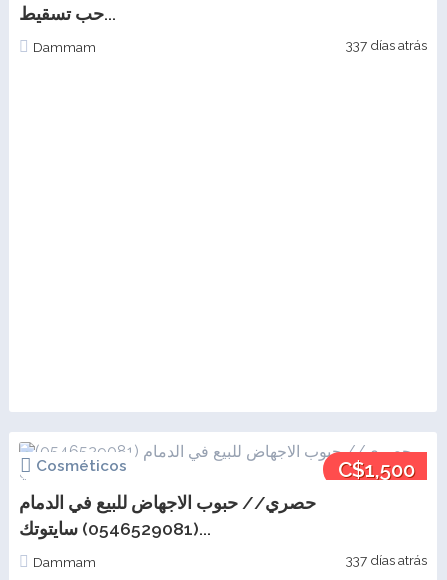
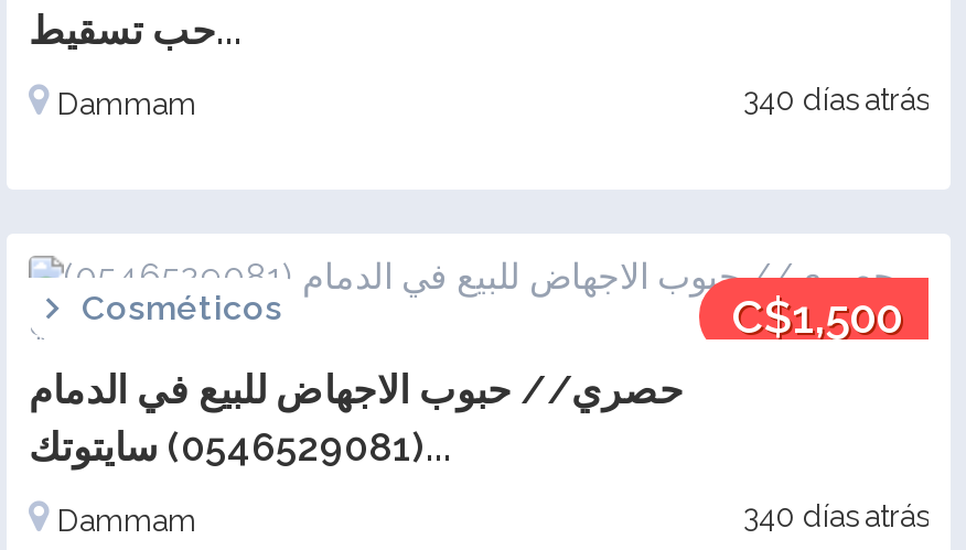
- 337 días atrás
+ 340 días atrás

- 337 días atrás
+ 340 días atrás
